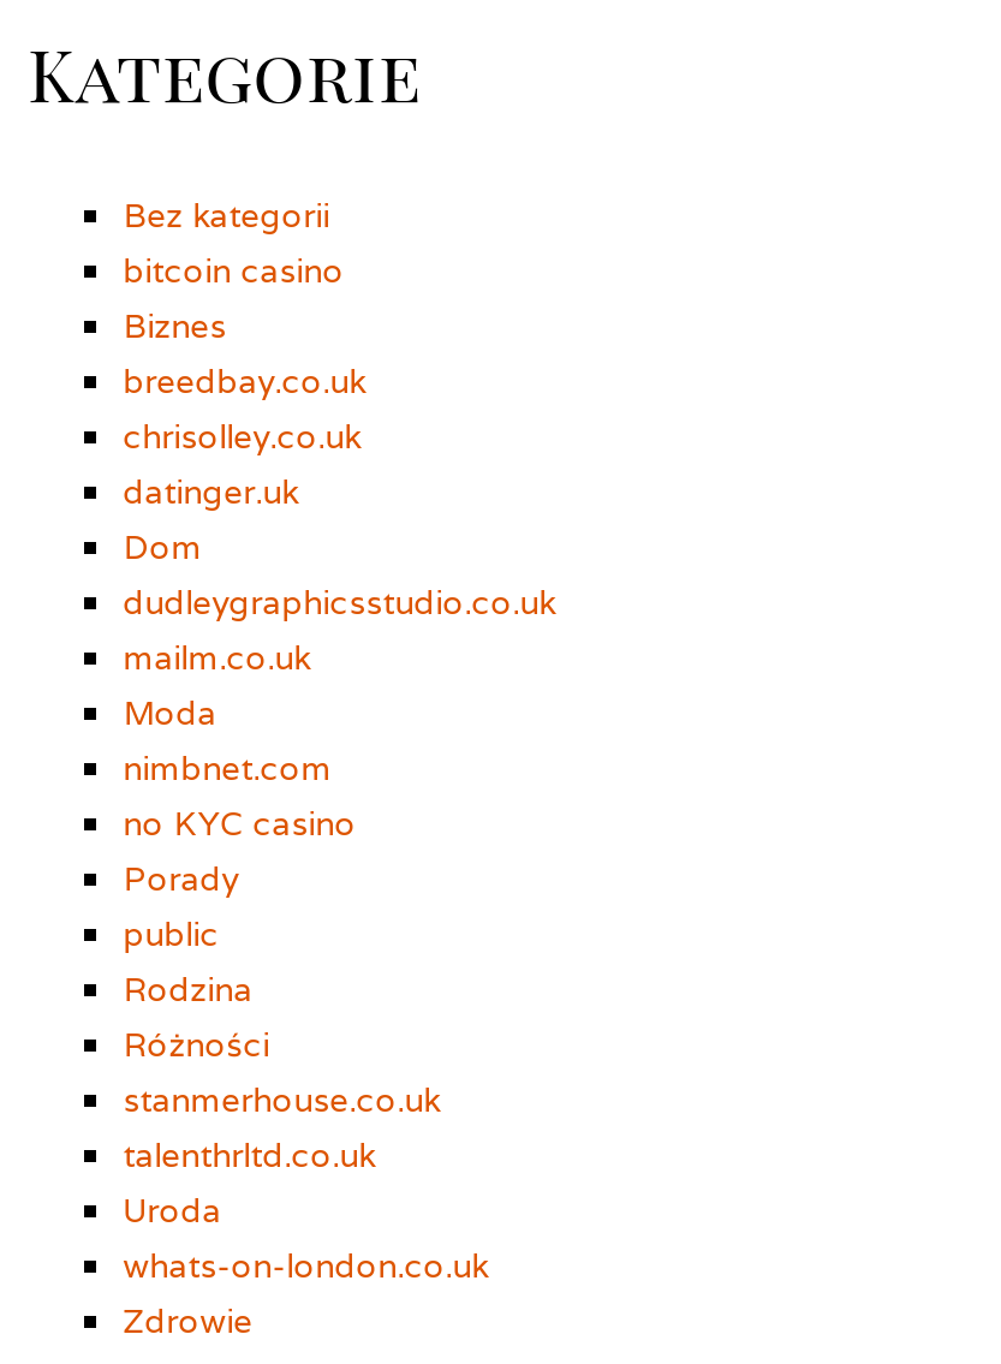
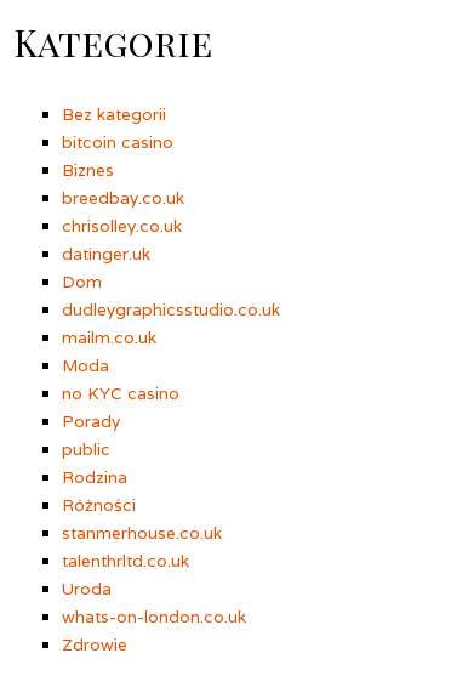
- nimbnet.com
